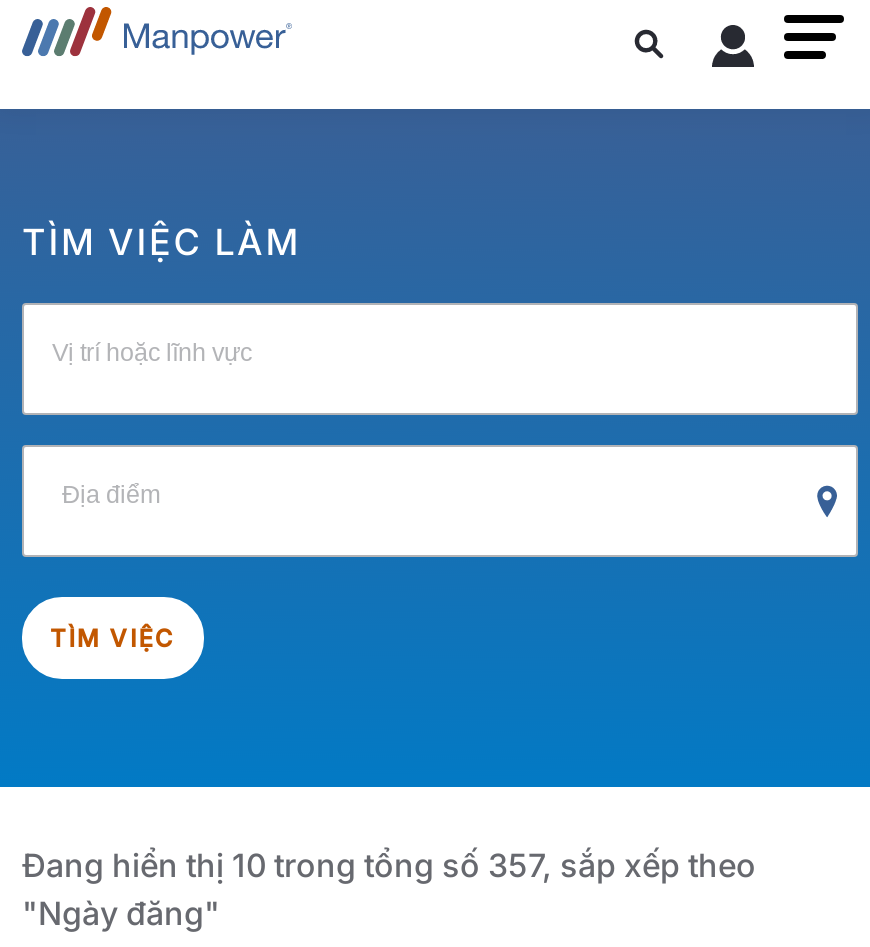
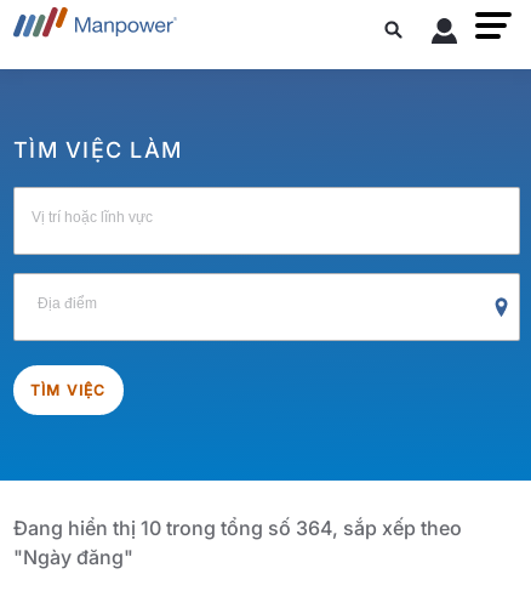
- Đang hiển thị 10 trong tổng số 357, sắp xếp theo
+ Đang hiển thị 10 trong tổng số 364, sắp xếp theo
